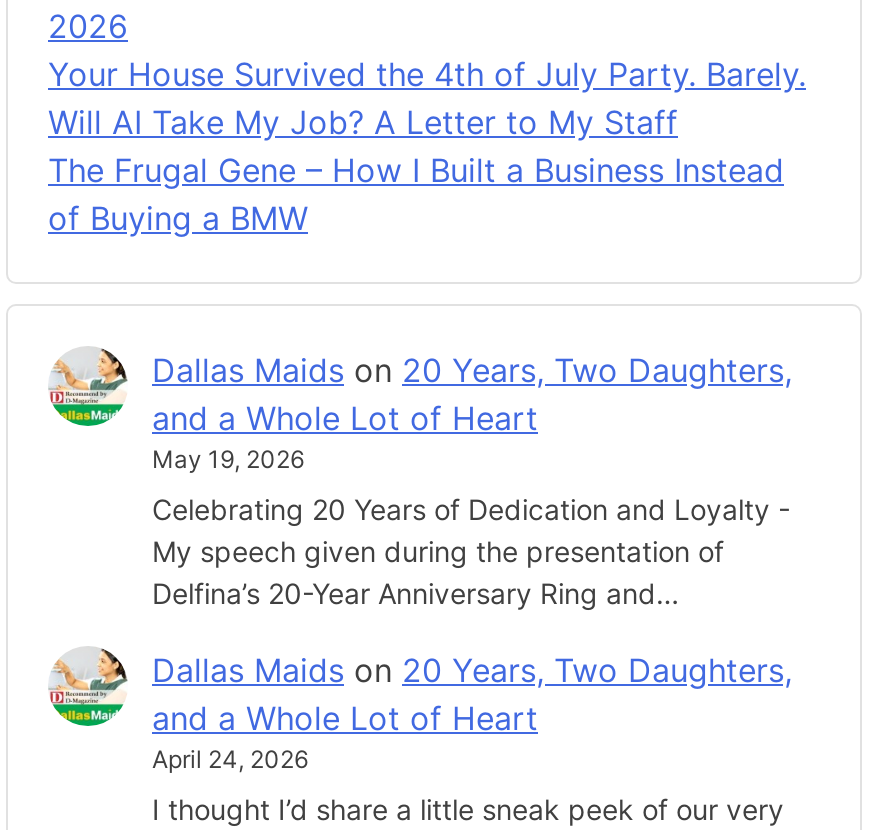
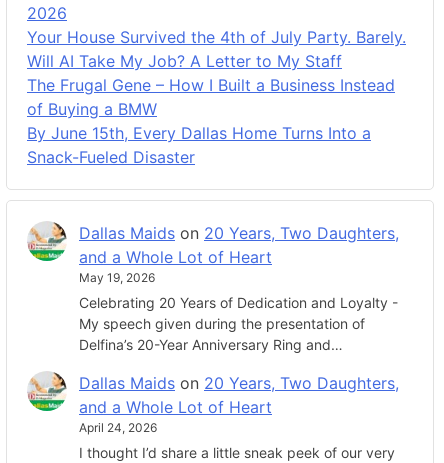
+ By June 15th, Every Dallas Home Turns Into a
+ Snack-Fueled Disaster
